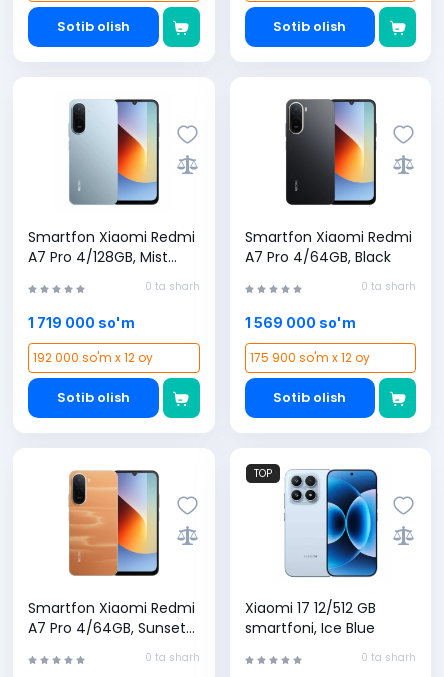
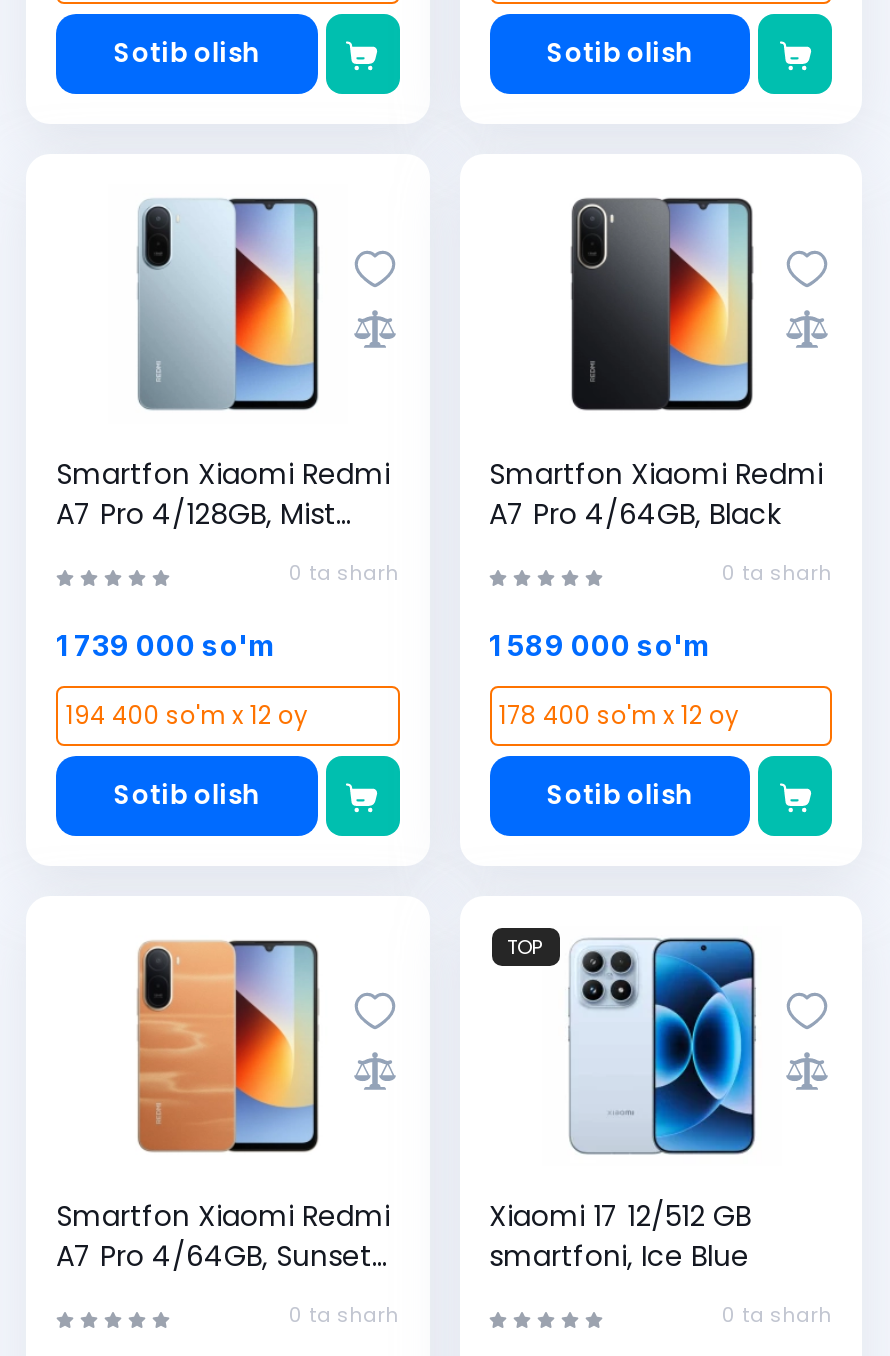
- 1 719 000 so'm
+ 1 739 000 so'm

- 1 569 000 so'm
+ 1 589 000 so'm

- 192 000 so'm x 12 oy
+ 194 400 so'm x 12 oy

- 175 900 so'm x 12 oy
+ 178 400 so'm x 12 oy
